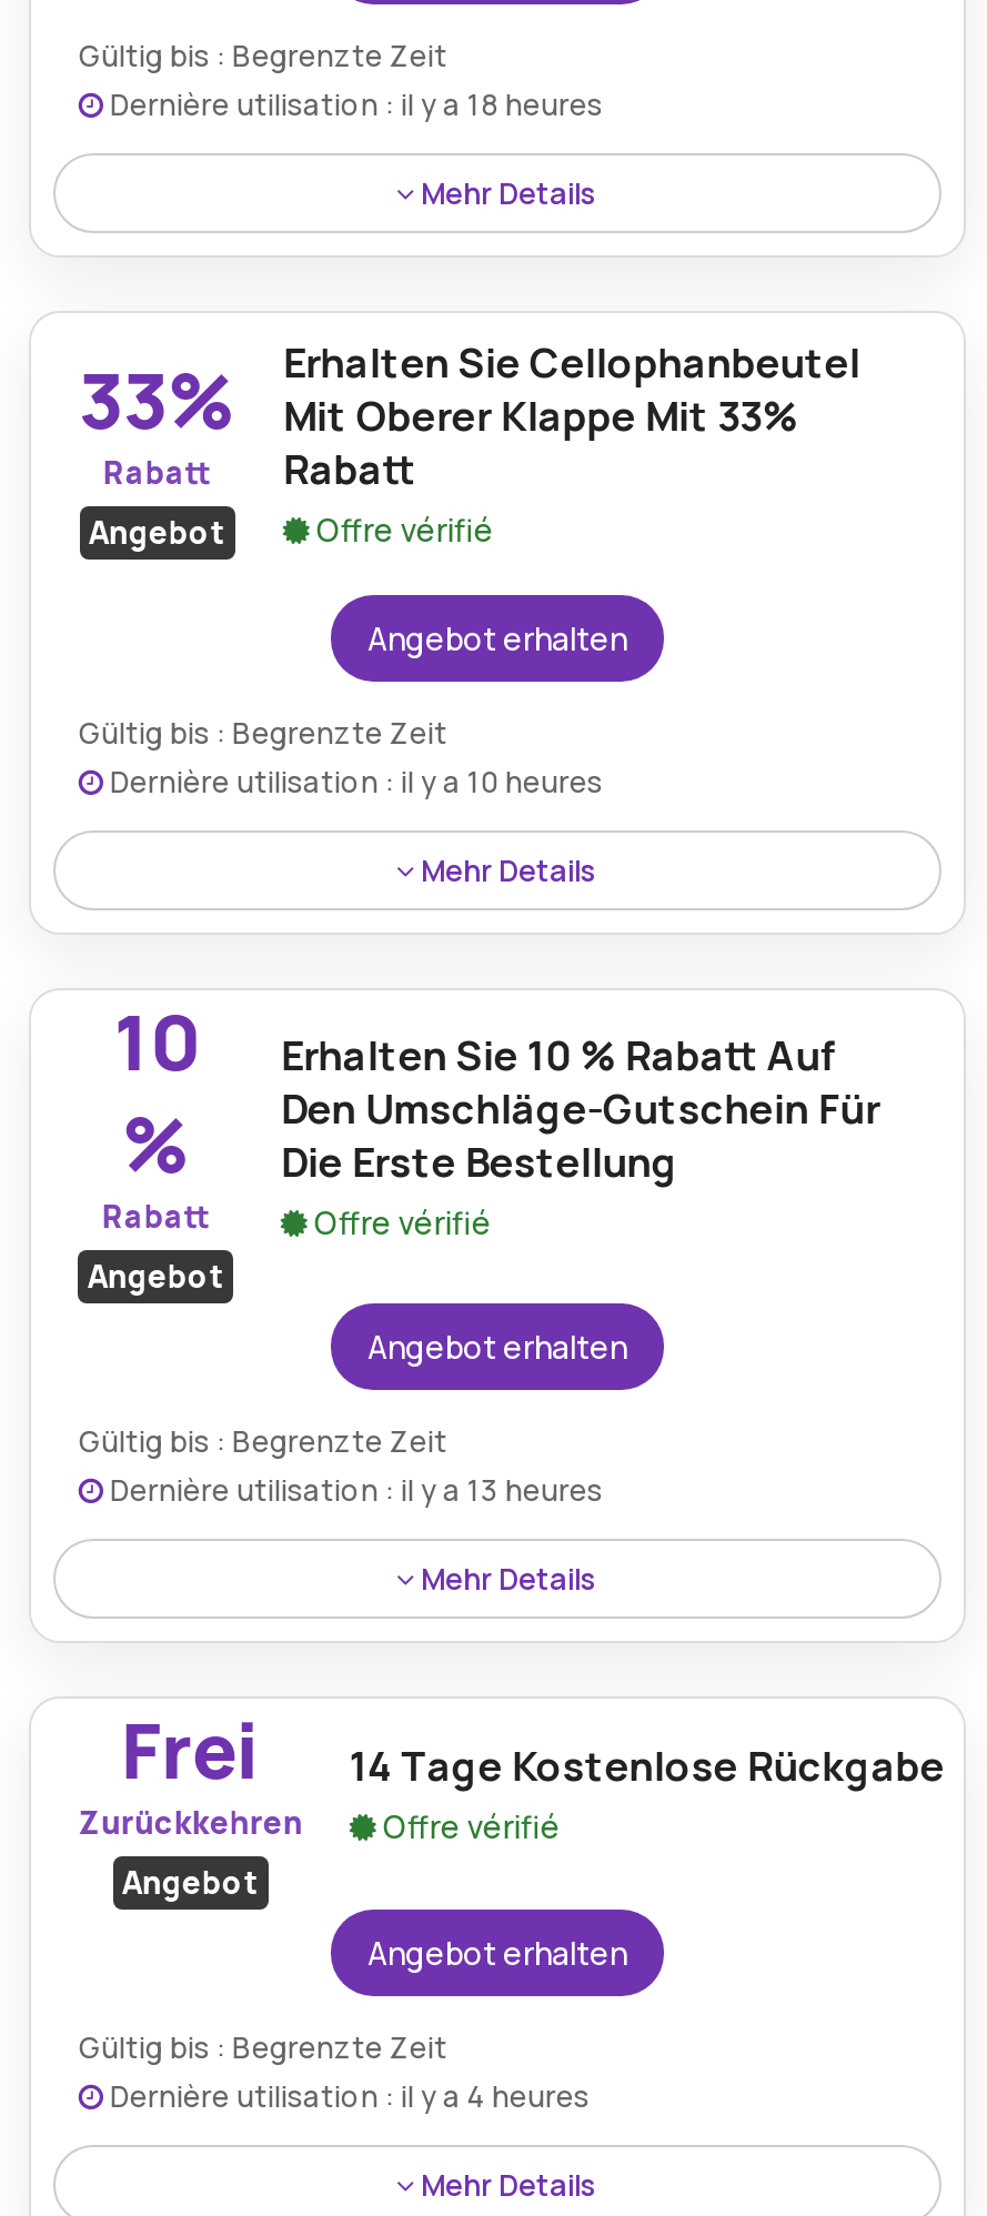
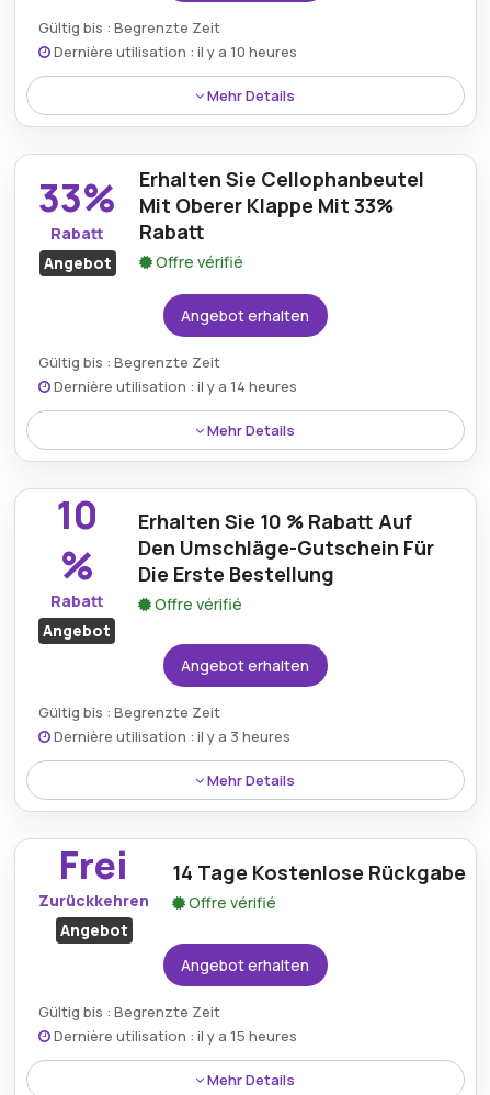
- Dernière utilisation : il y a 18 heures

moved up: Dernière utilisation : il y a 10 heures

+ Dernière utilisation : il y a 14 heures

- Dernière utilisation : il y a 13 heures
+ Dernière utilisation : il y a 3 heures

- Dernière utilisation : il y a 4 heures
+ Dernière utilisation : il y a 15 heures
